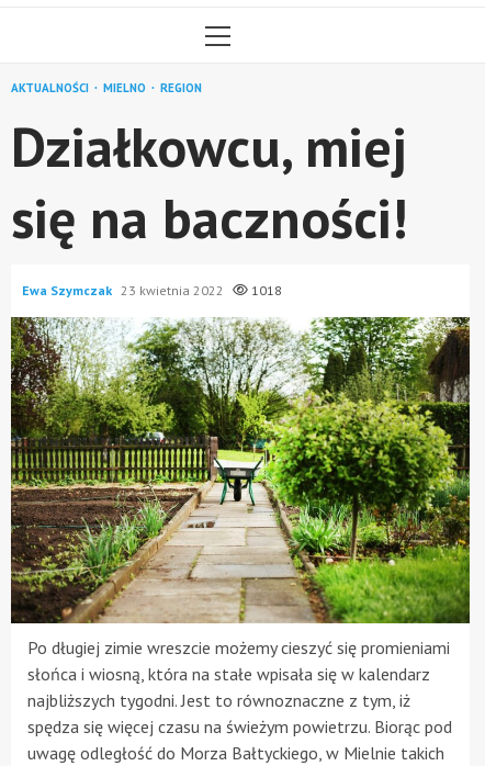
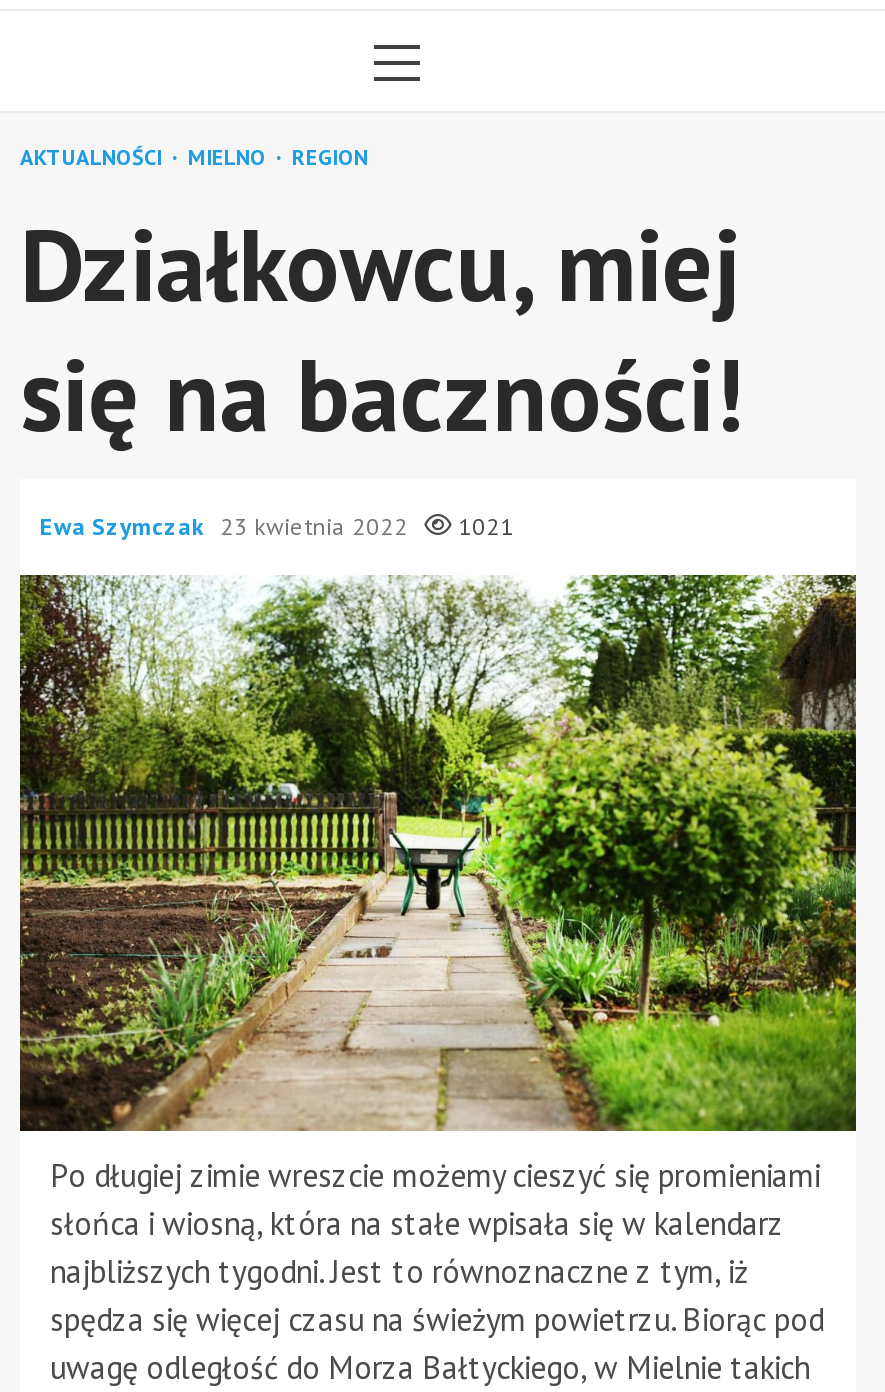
- Ewa Szymczak 23 kwietnia 2022 1018
+ Ewa Szymczak 23 kwietnia 2022 1021
